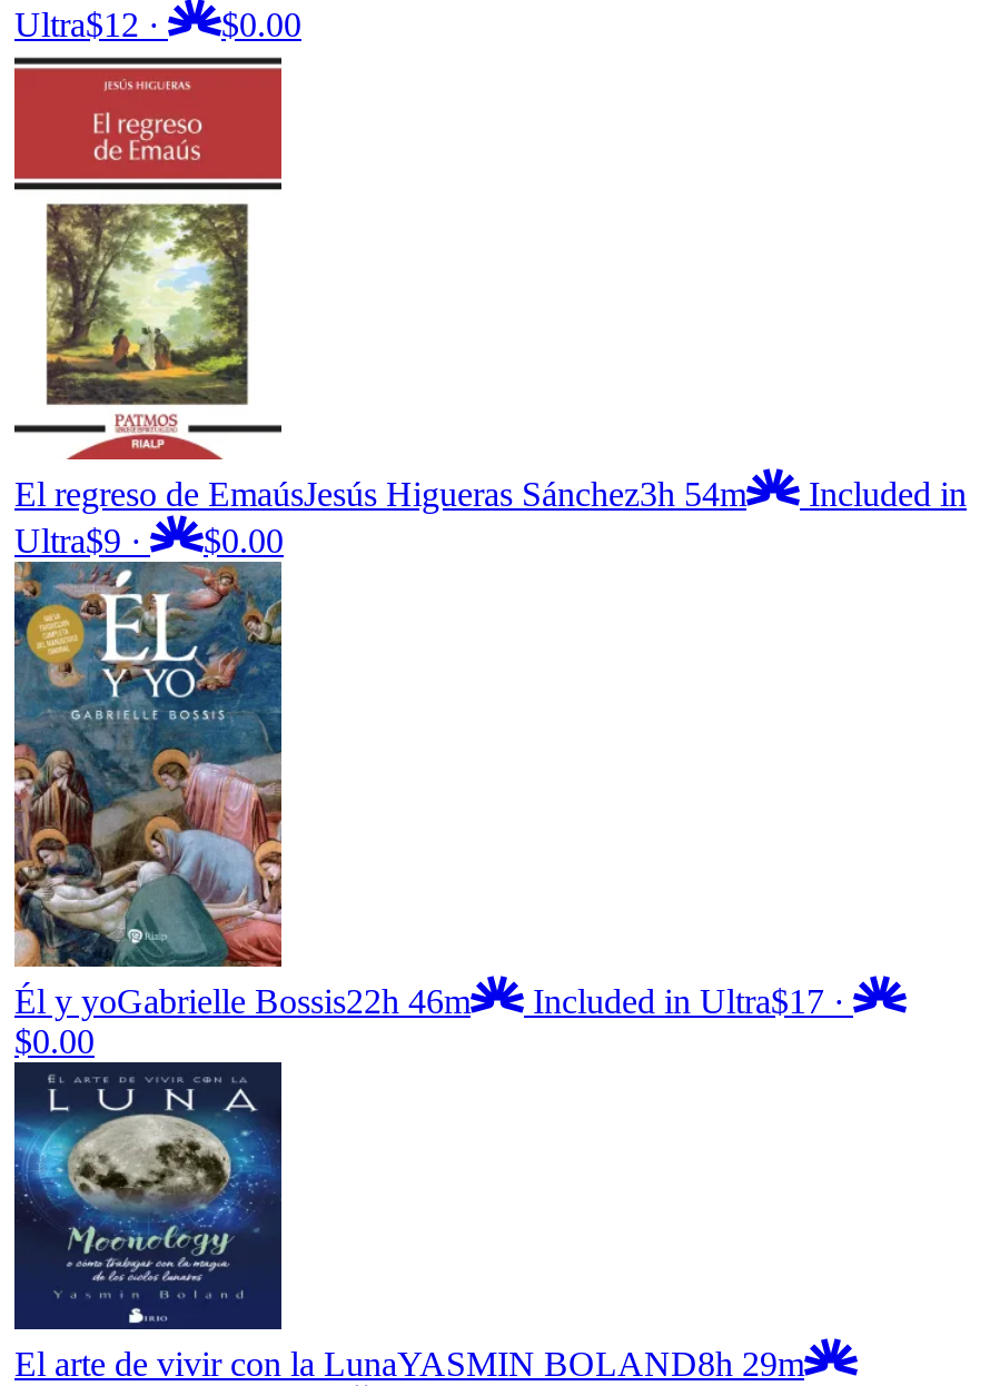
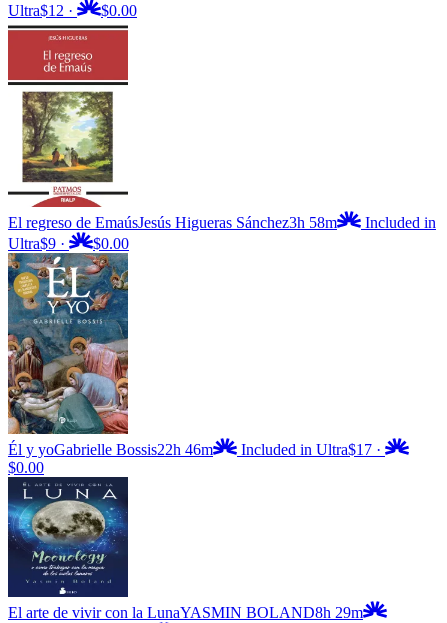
- El regreso de EmaúsJesús Higueras Sánchez3h 54m
+ El regreso de EmaúsJesús Higueras Sánchez3h 58m
